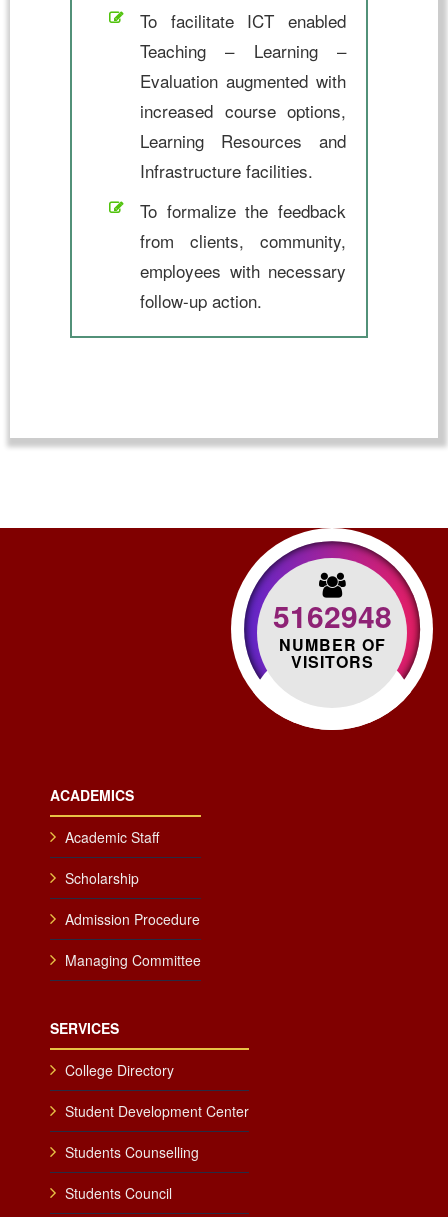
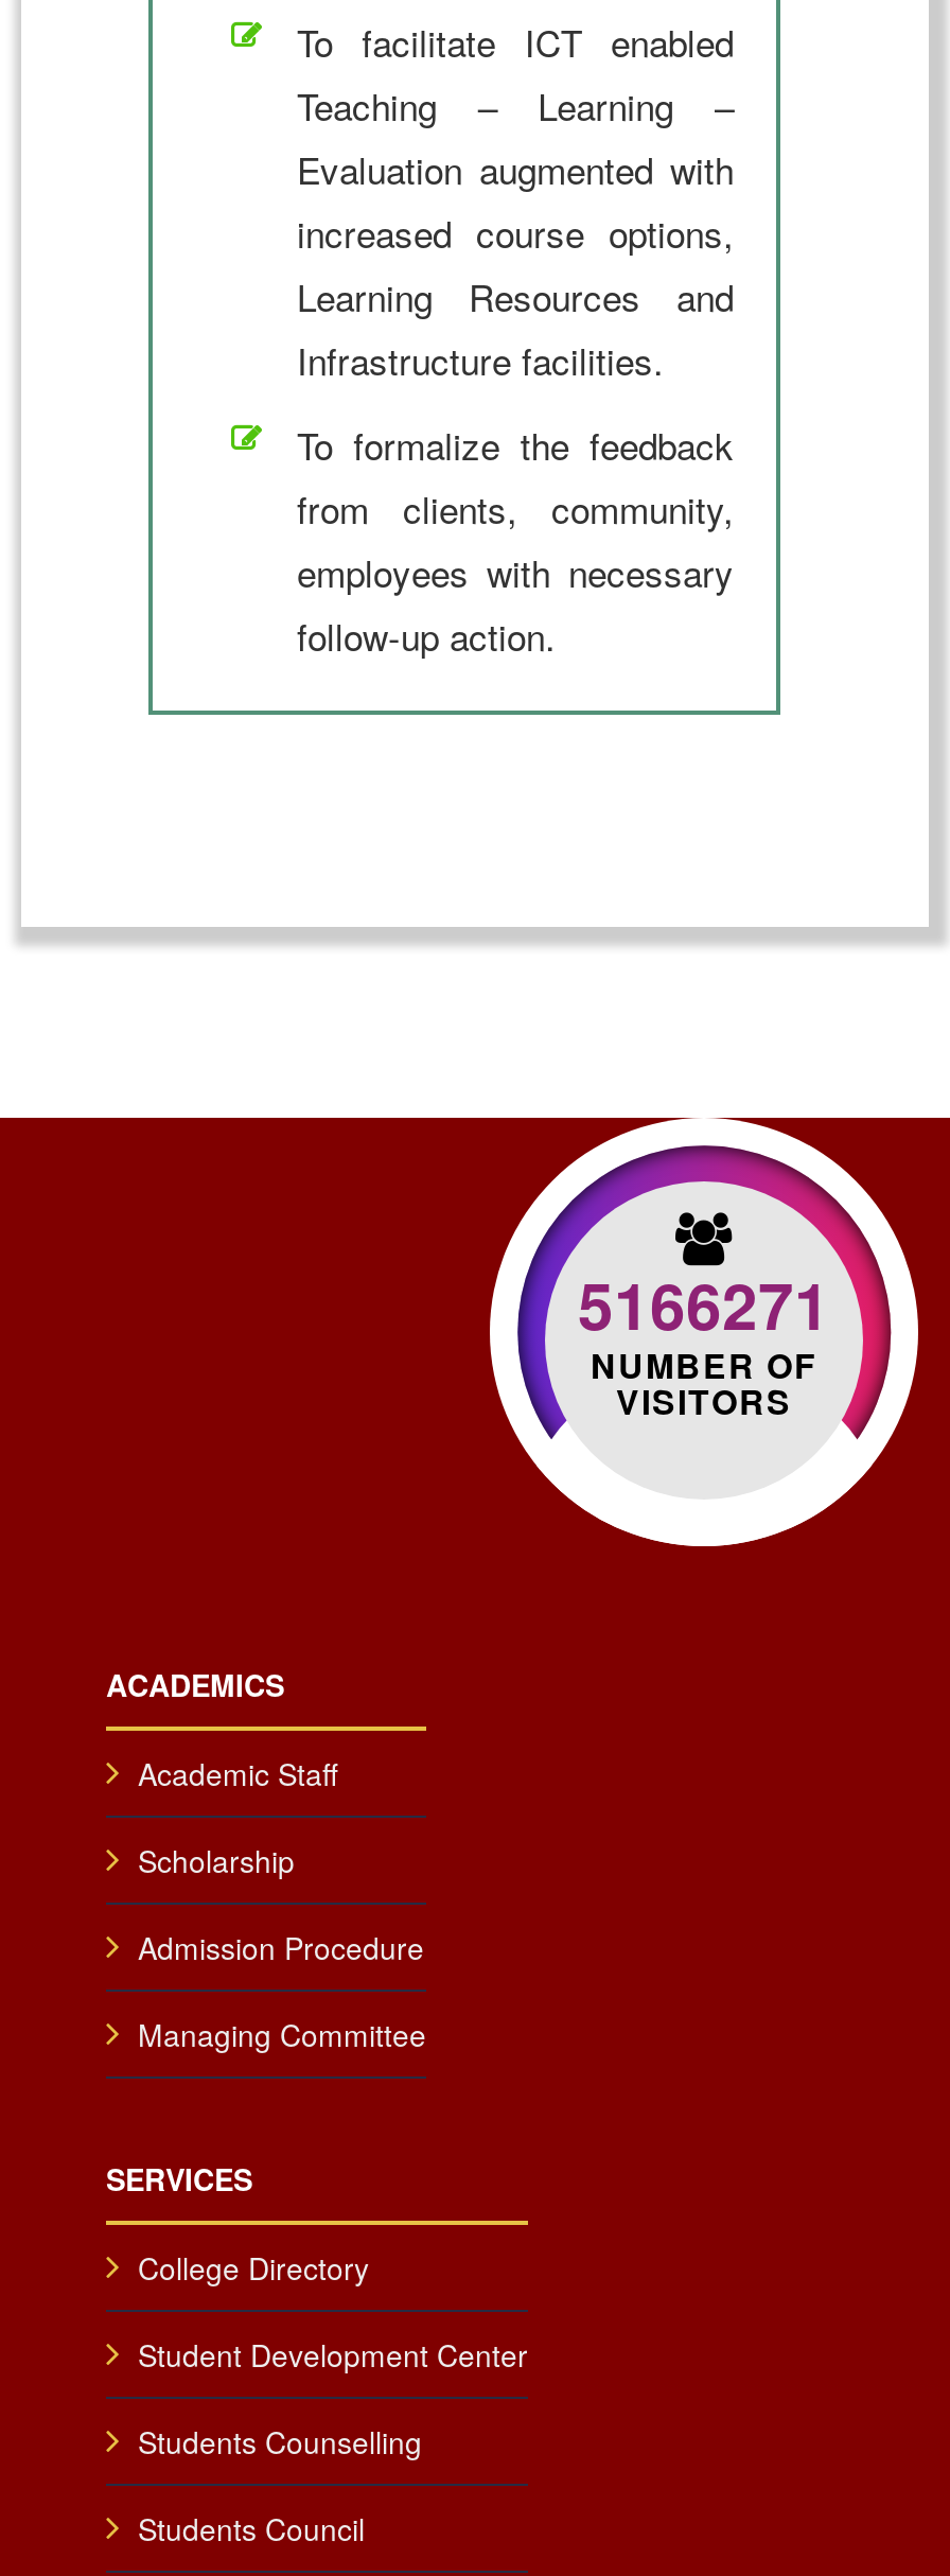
- 5162948
+ 5166271
